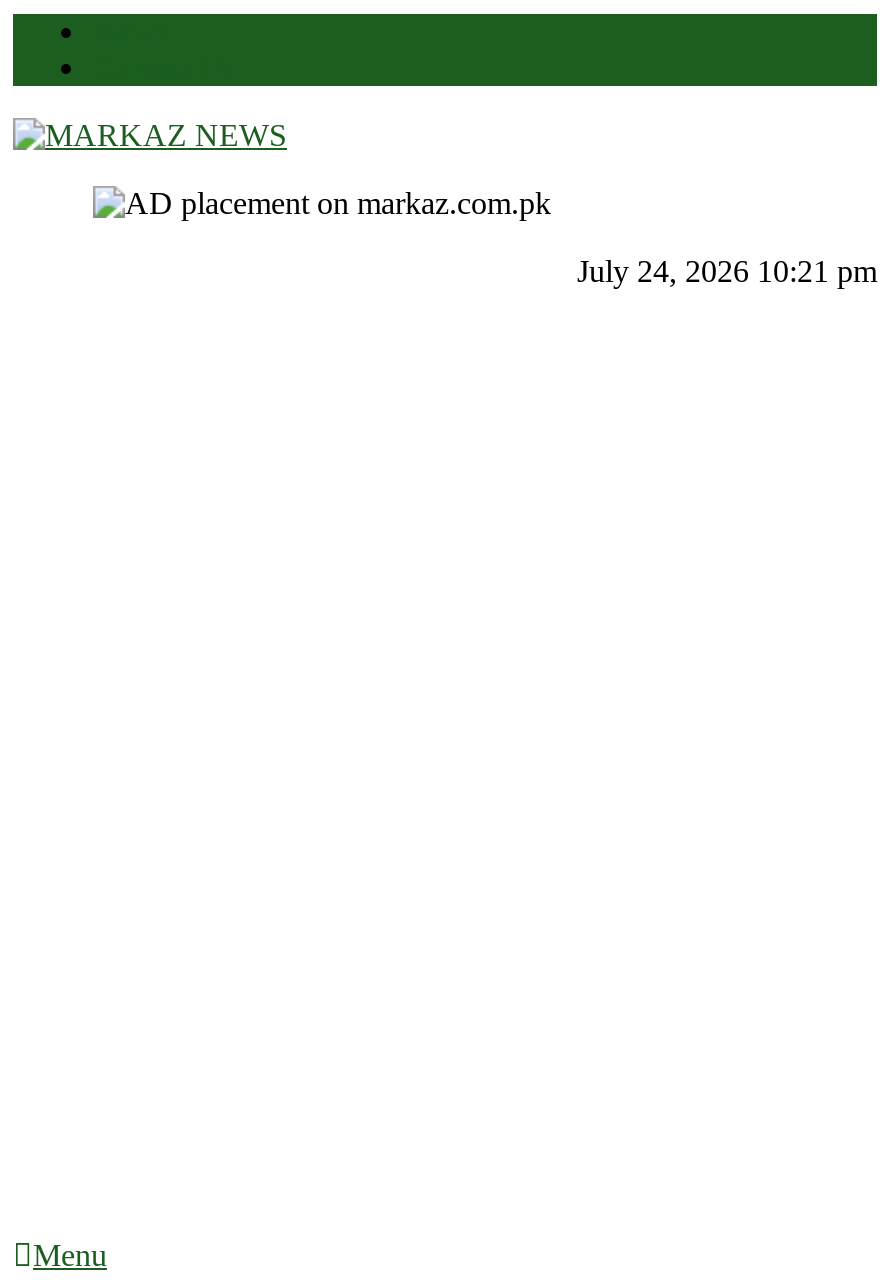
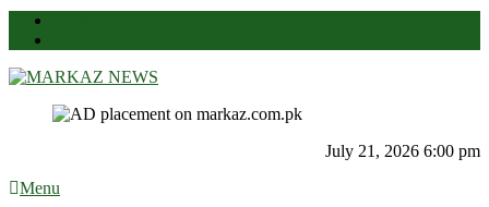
- July 24, 2026 10:21 pm
+ July 21, 2026 6:00 pm
